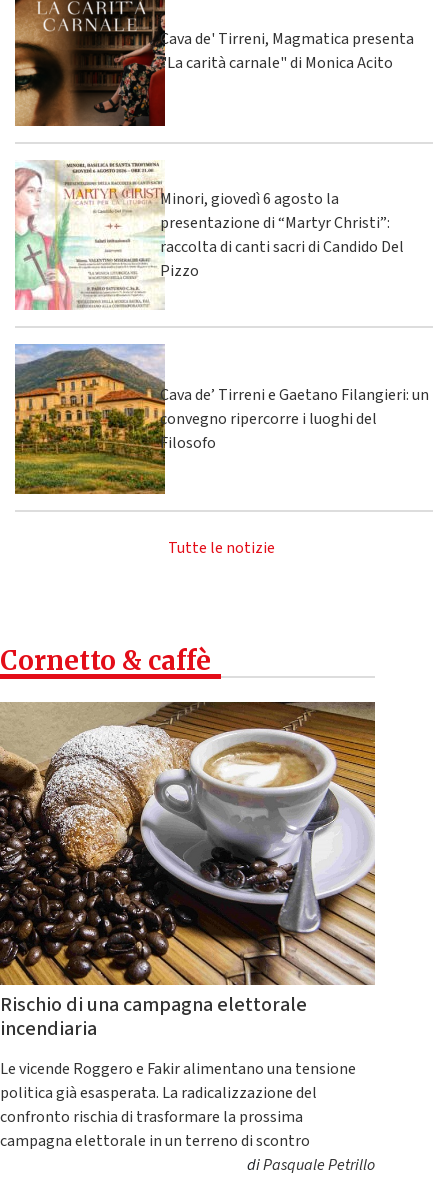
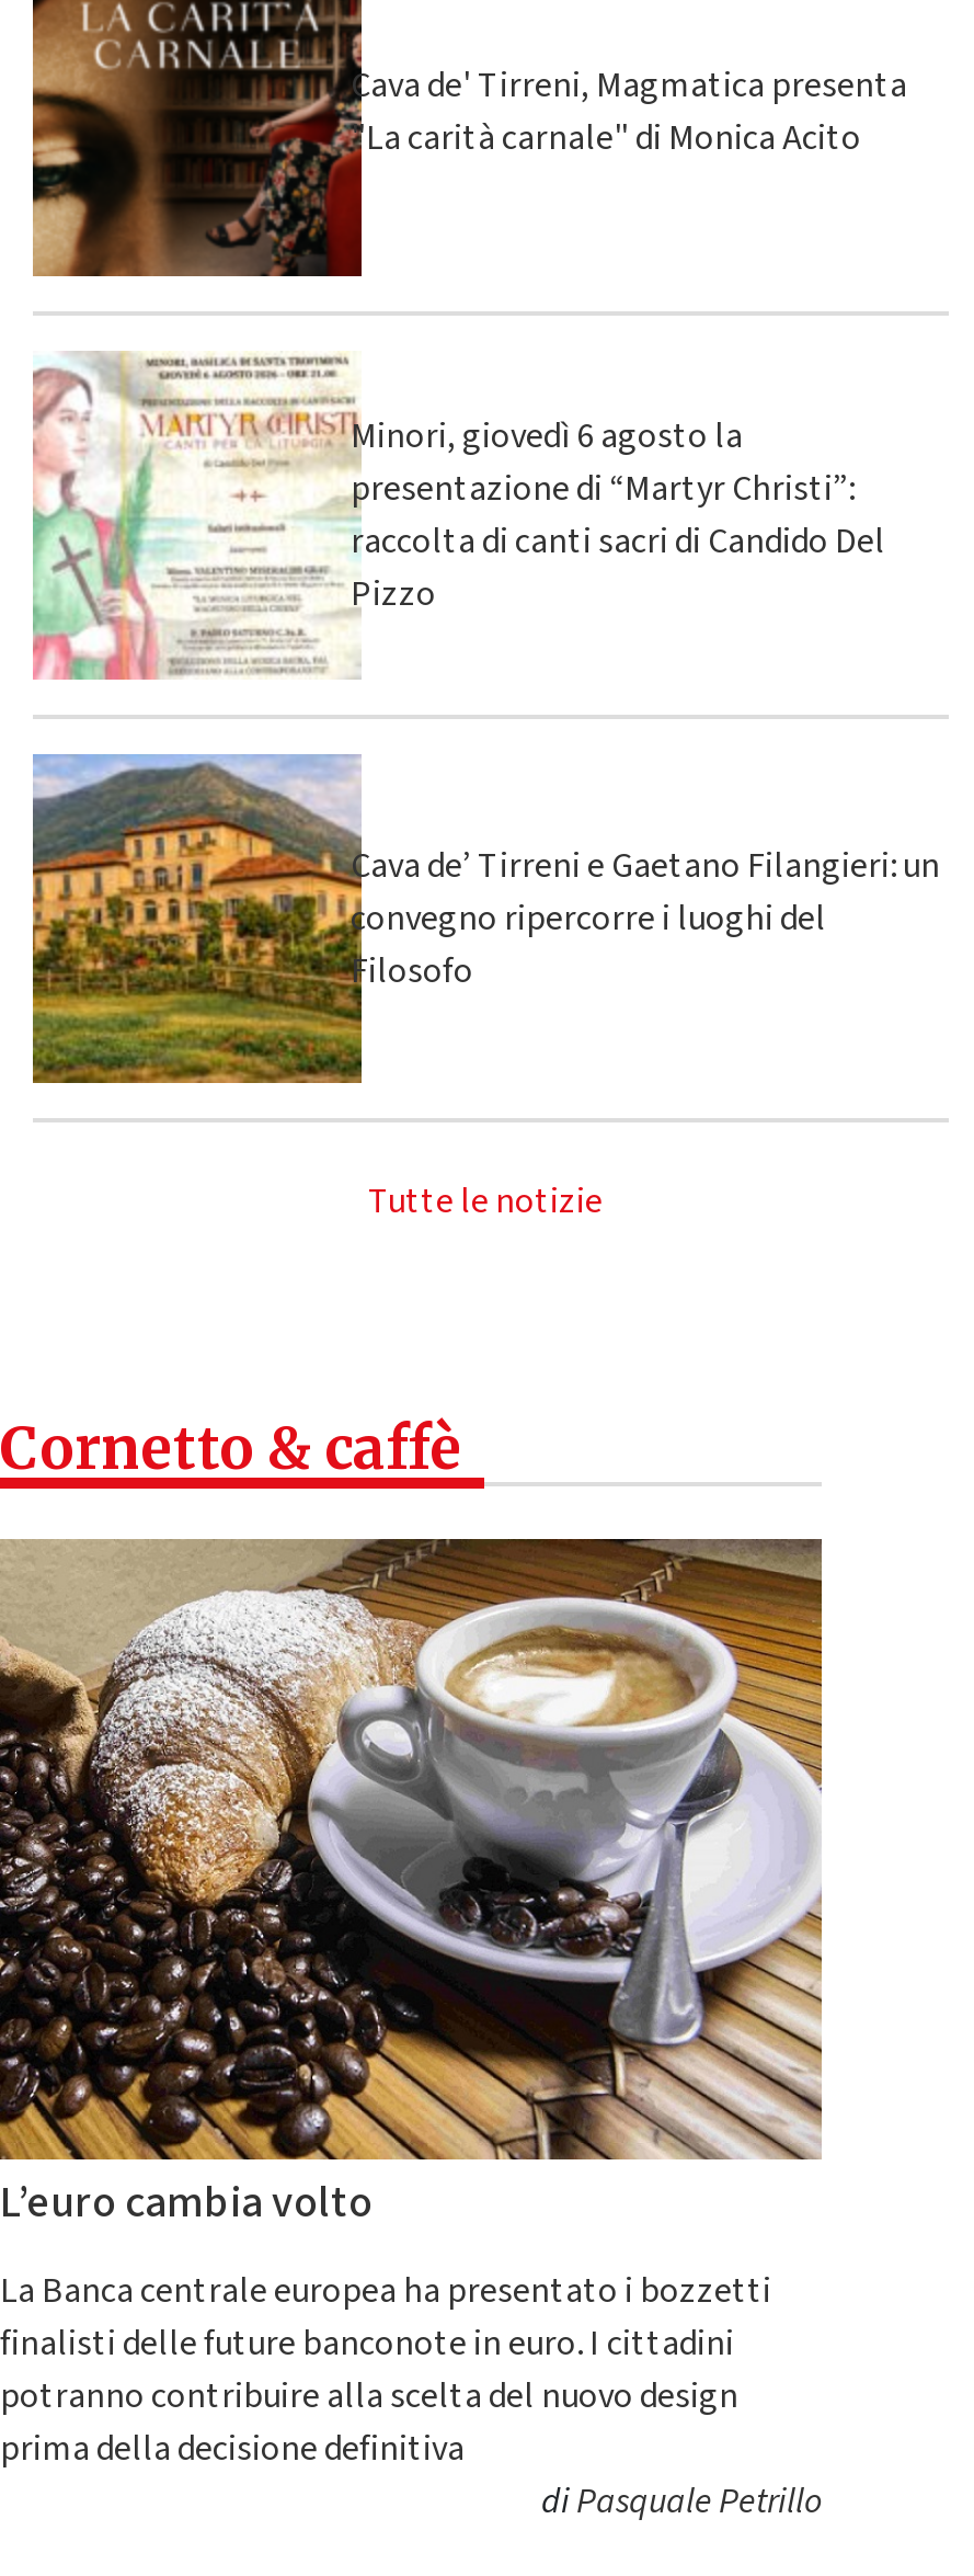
- Rischio di una campagna elettorale
- incendiaria
+ L’euro cambia volto

- Le vicende Roggero e Fakir alimentano una tensione
- politica già esasperata. La radicalizzazione del
- confronto rischia di trasformare la prossima
- campagna elettorale in un terreno di scontro
+ La Banca centrale europea ha presentato i bozzetti
+ finalisti delle future banconote in euro. I cittadini
+ potranno contribuire alla scelta del nuovo design
+ prima della decisione definitiva
